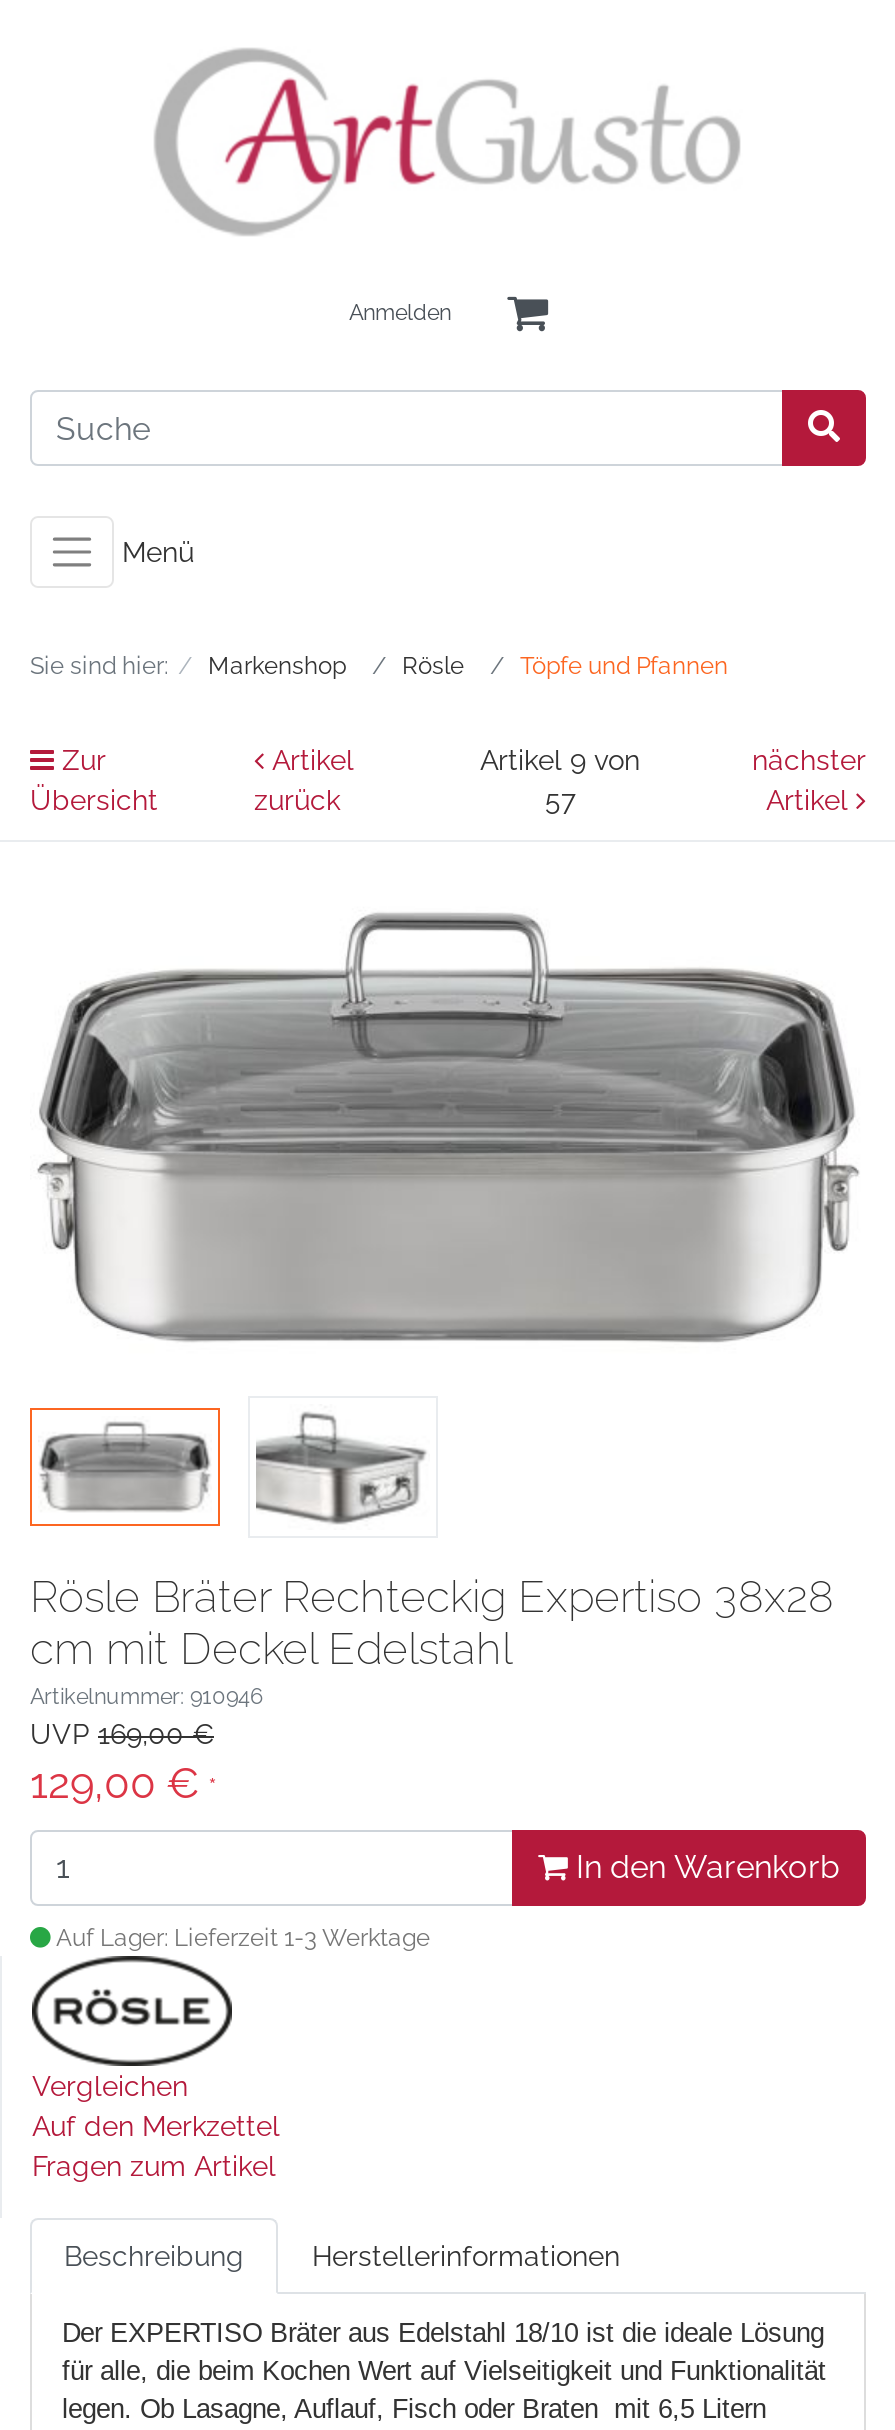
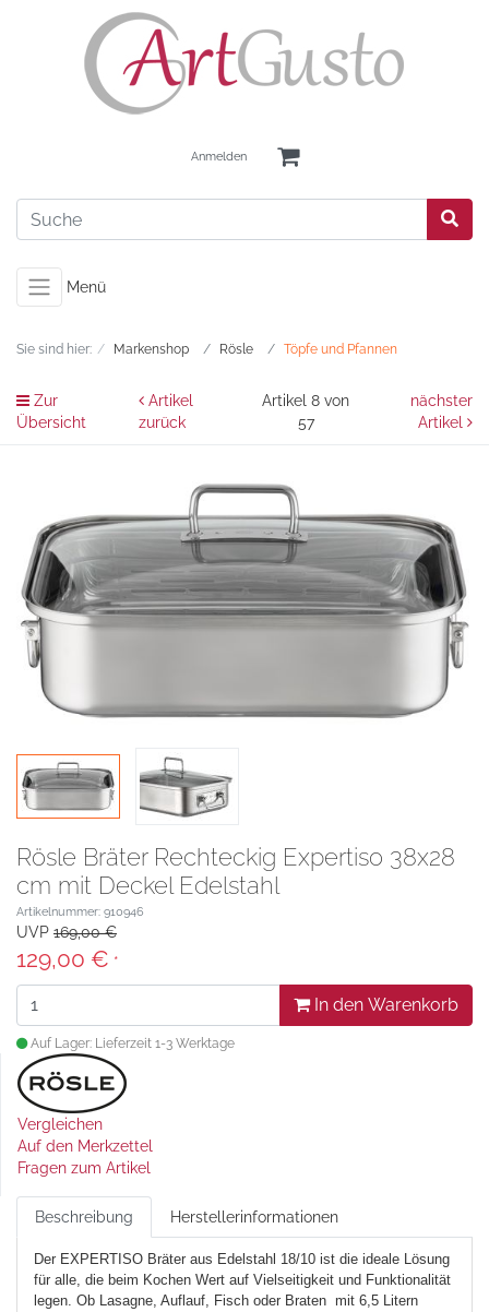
- Artikel 9 von
+ Artikel 8 von
